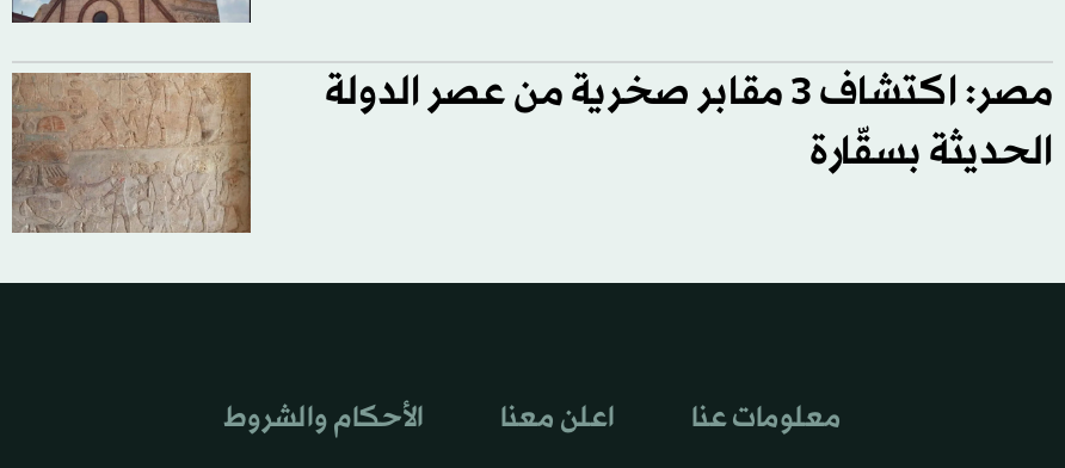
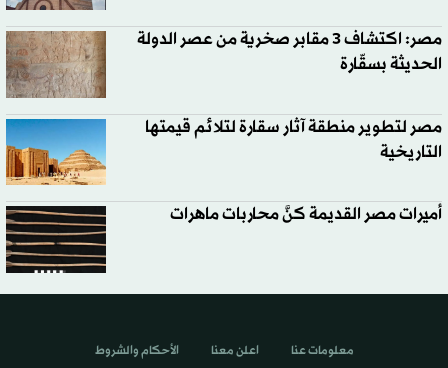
+ [image]
+ مصر لتطوير منطقة آثار سقارة لتلائم قيمتها
+ التاريخية
+ أميرات مصر القديمة كنَّ محاربات ماهرات

+ [image]
